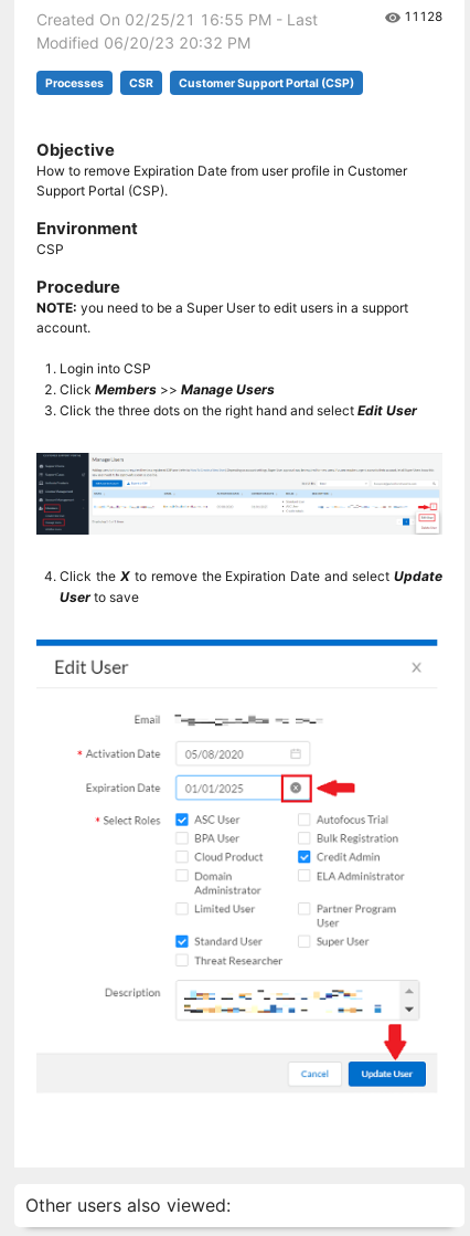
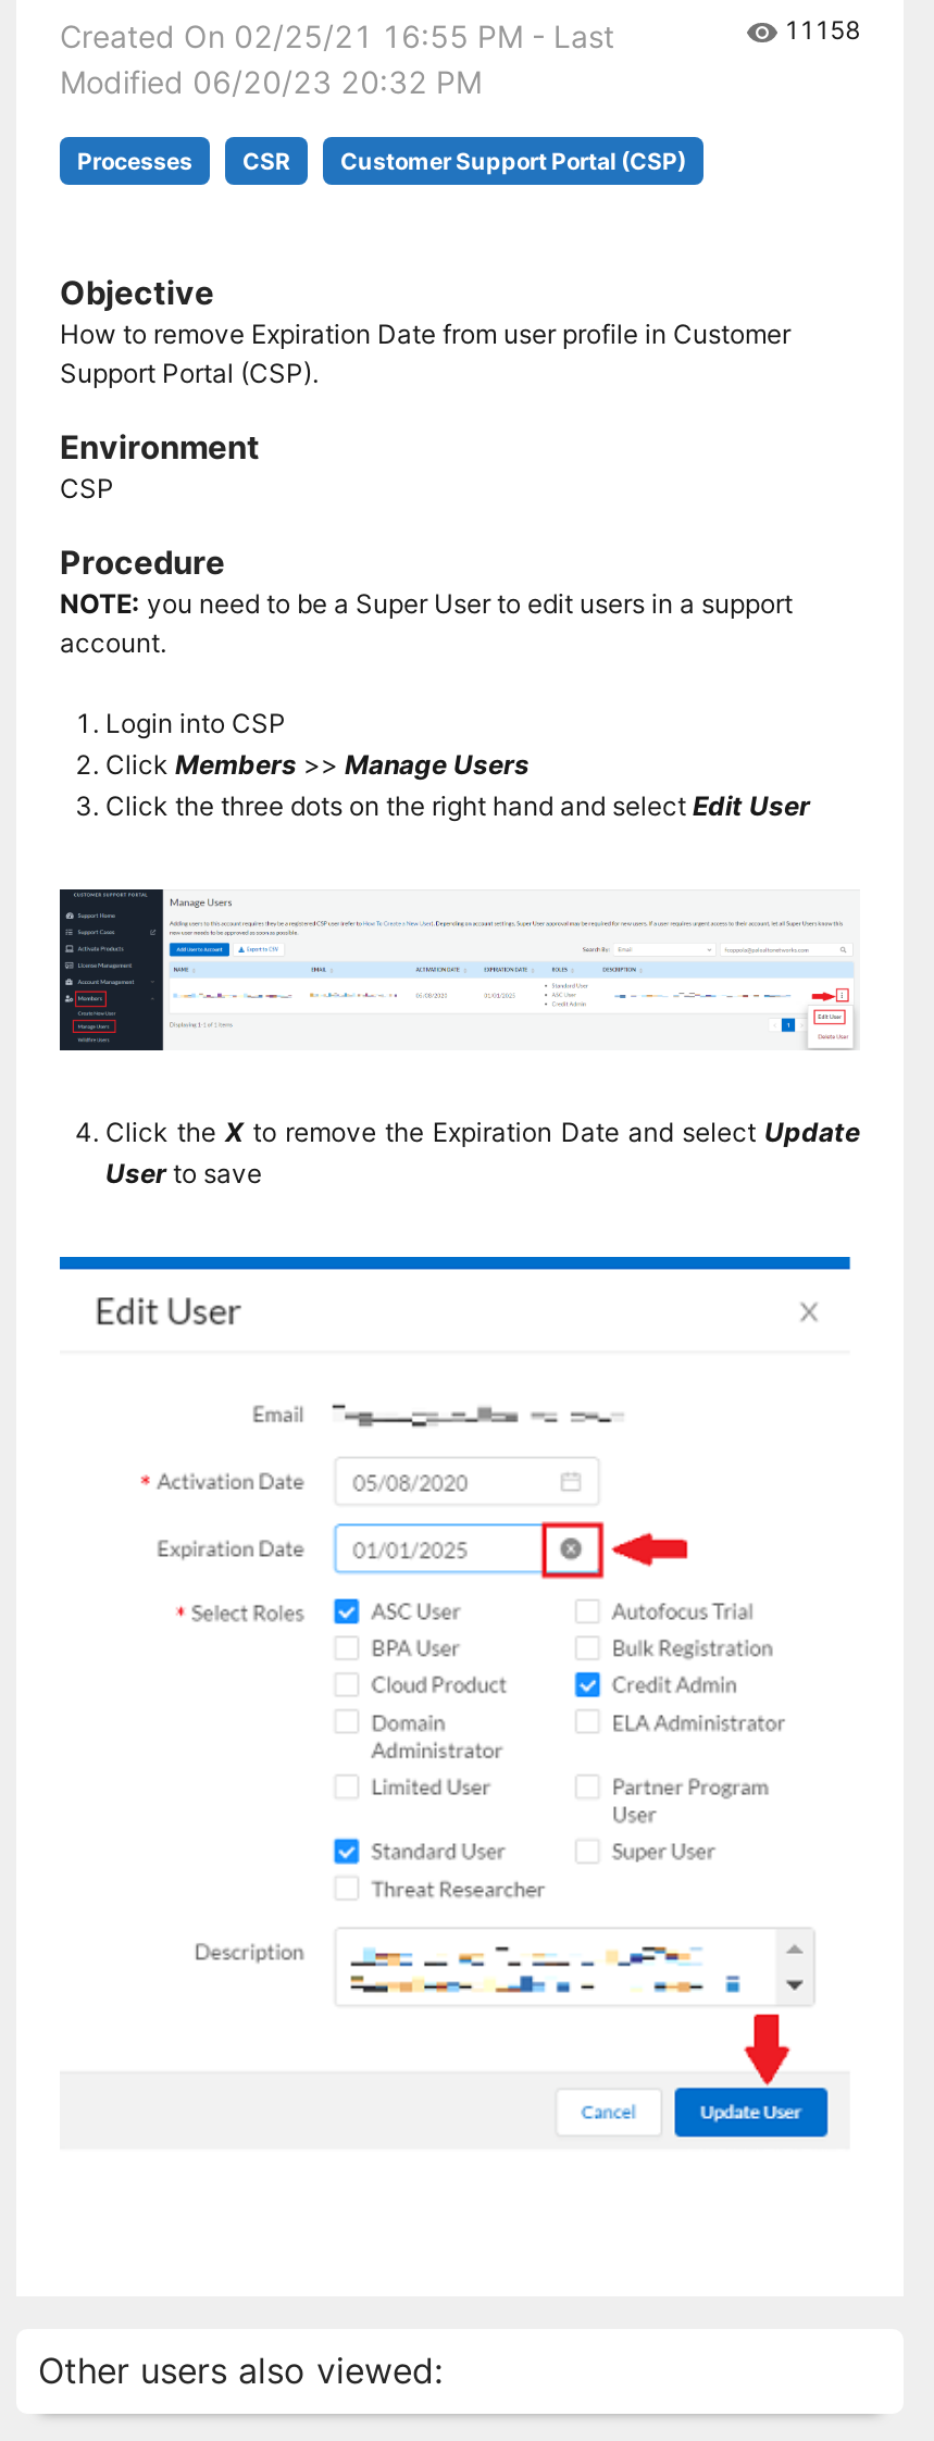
- 11128
+ 11158
